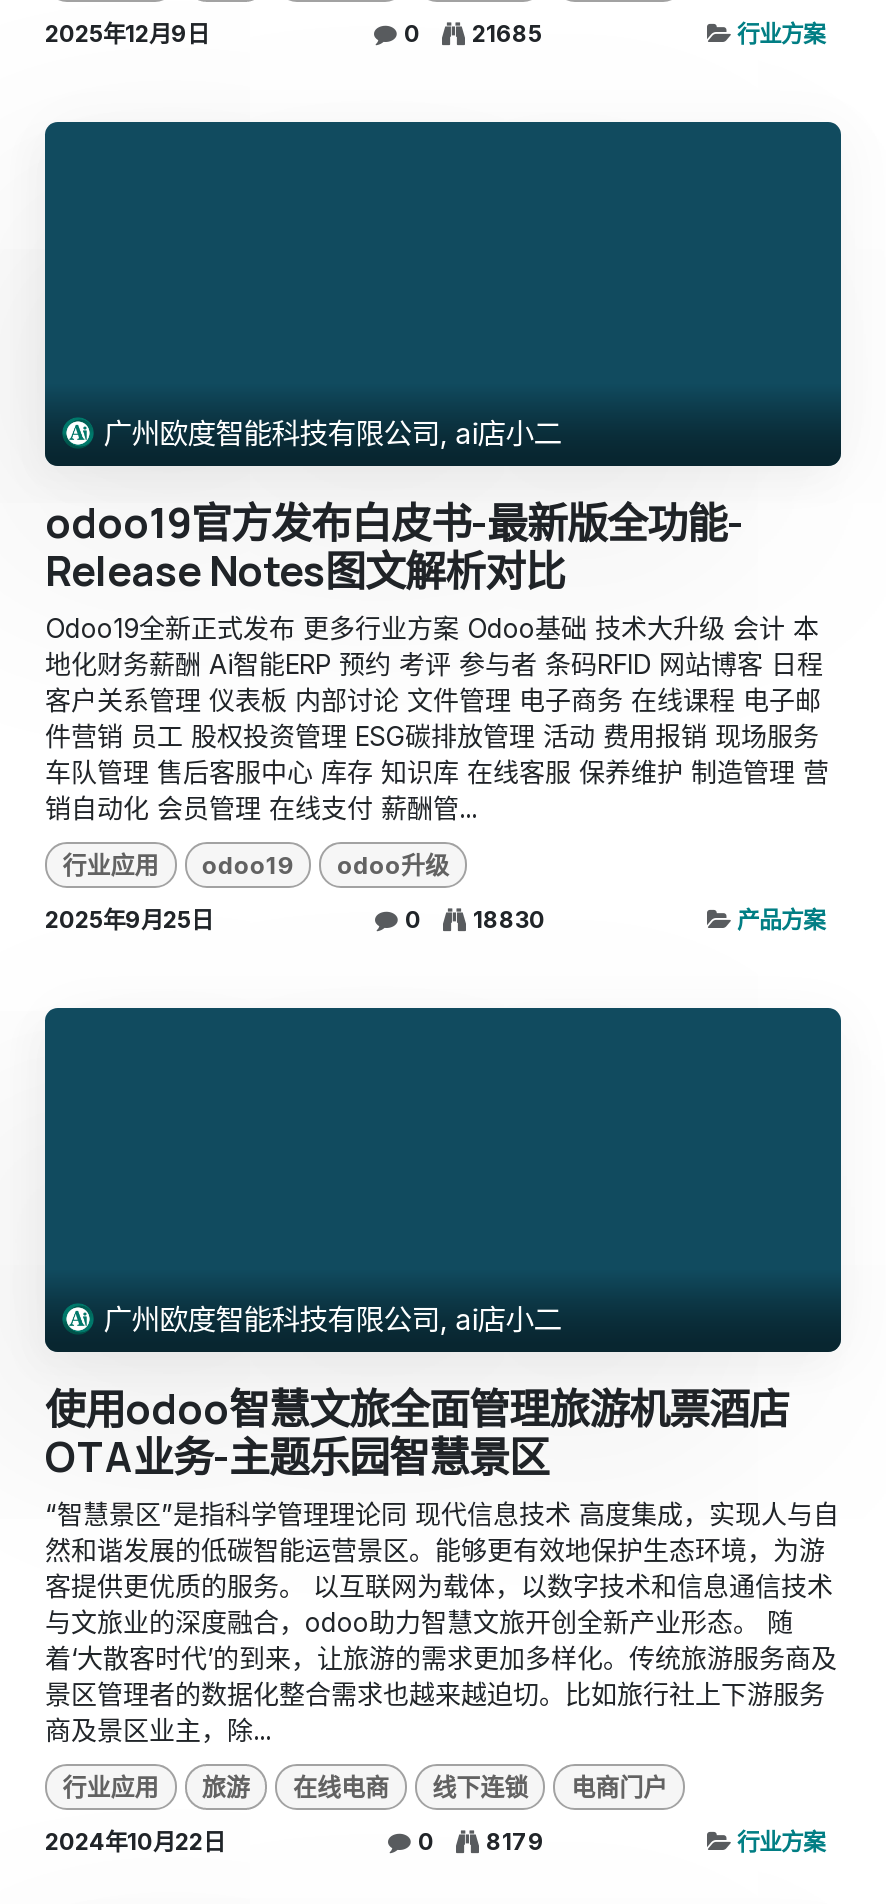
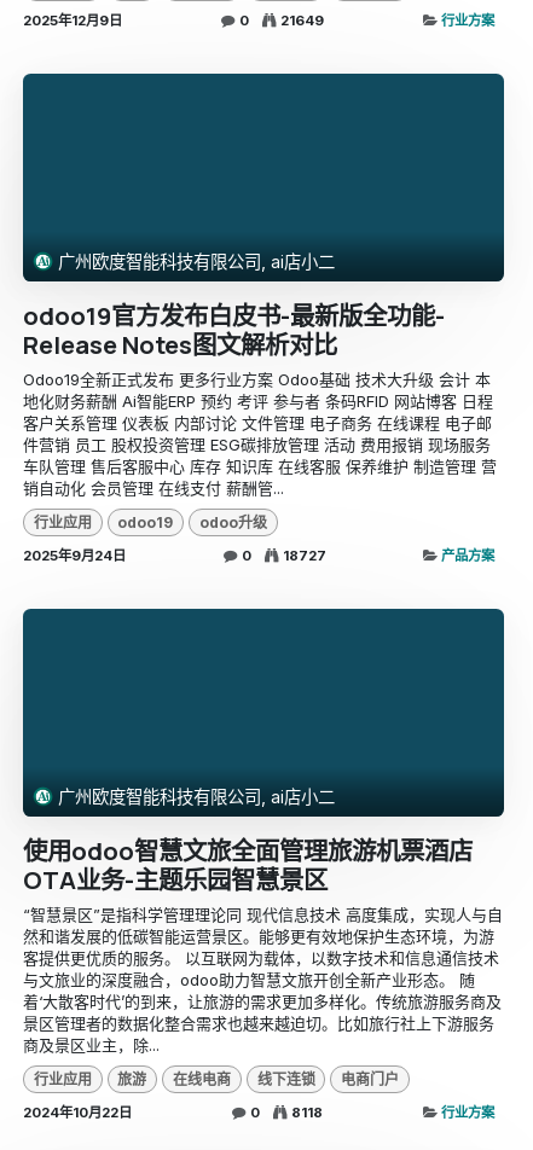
- 0 21685
+ 0 21649

- 2025年9月25日
+ 2025年9月24日

- 0 18830
+ 0 18727

- 0 8179
+ 0 8118
